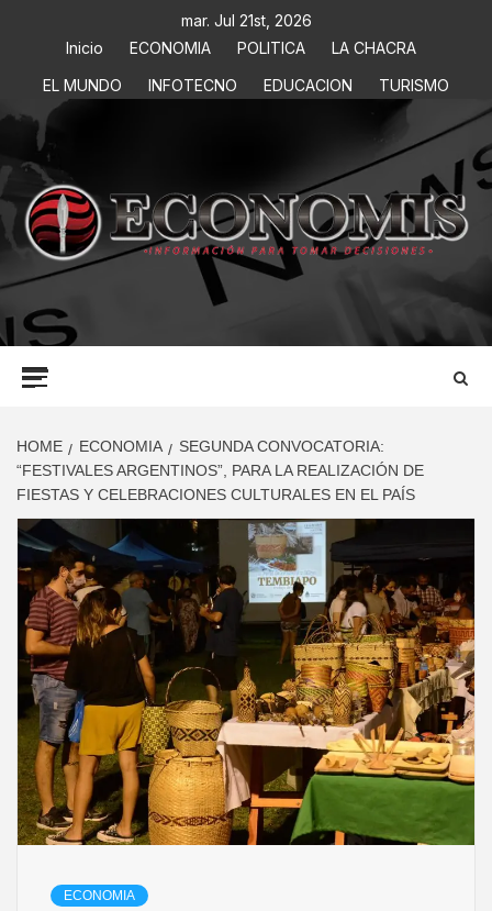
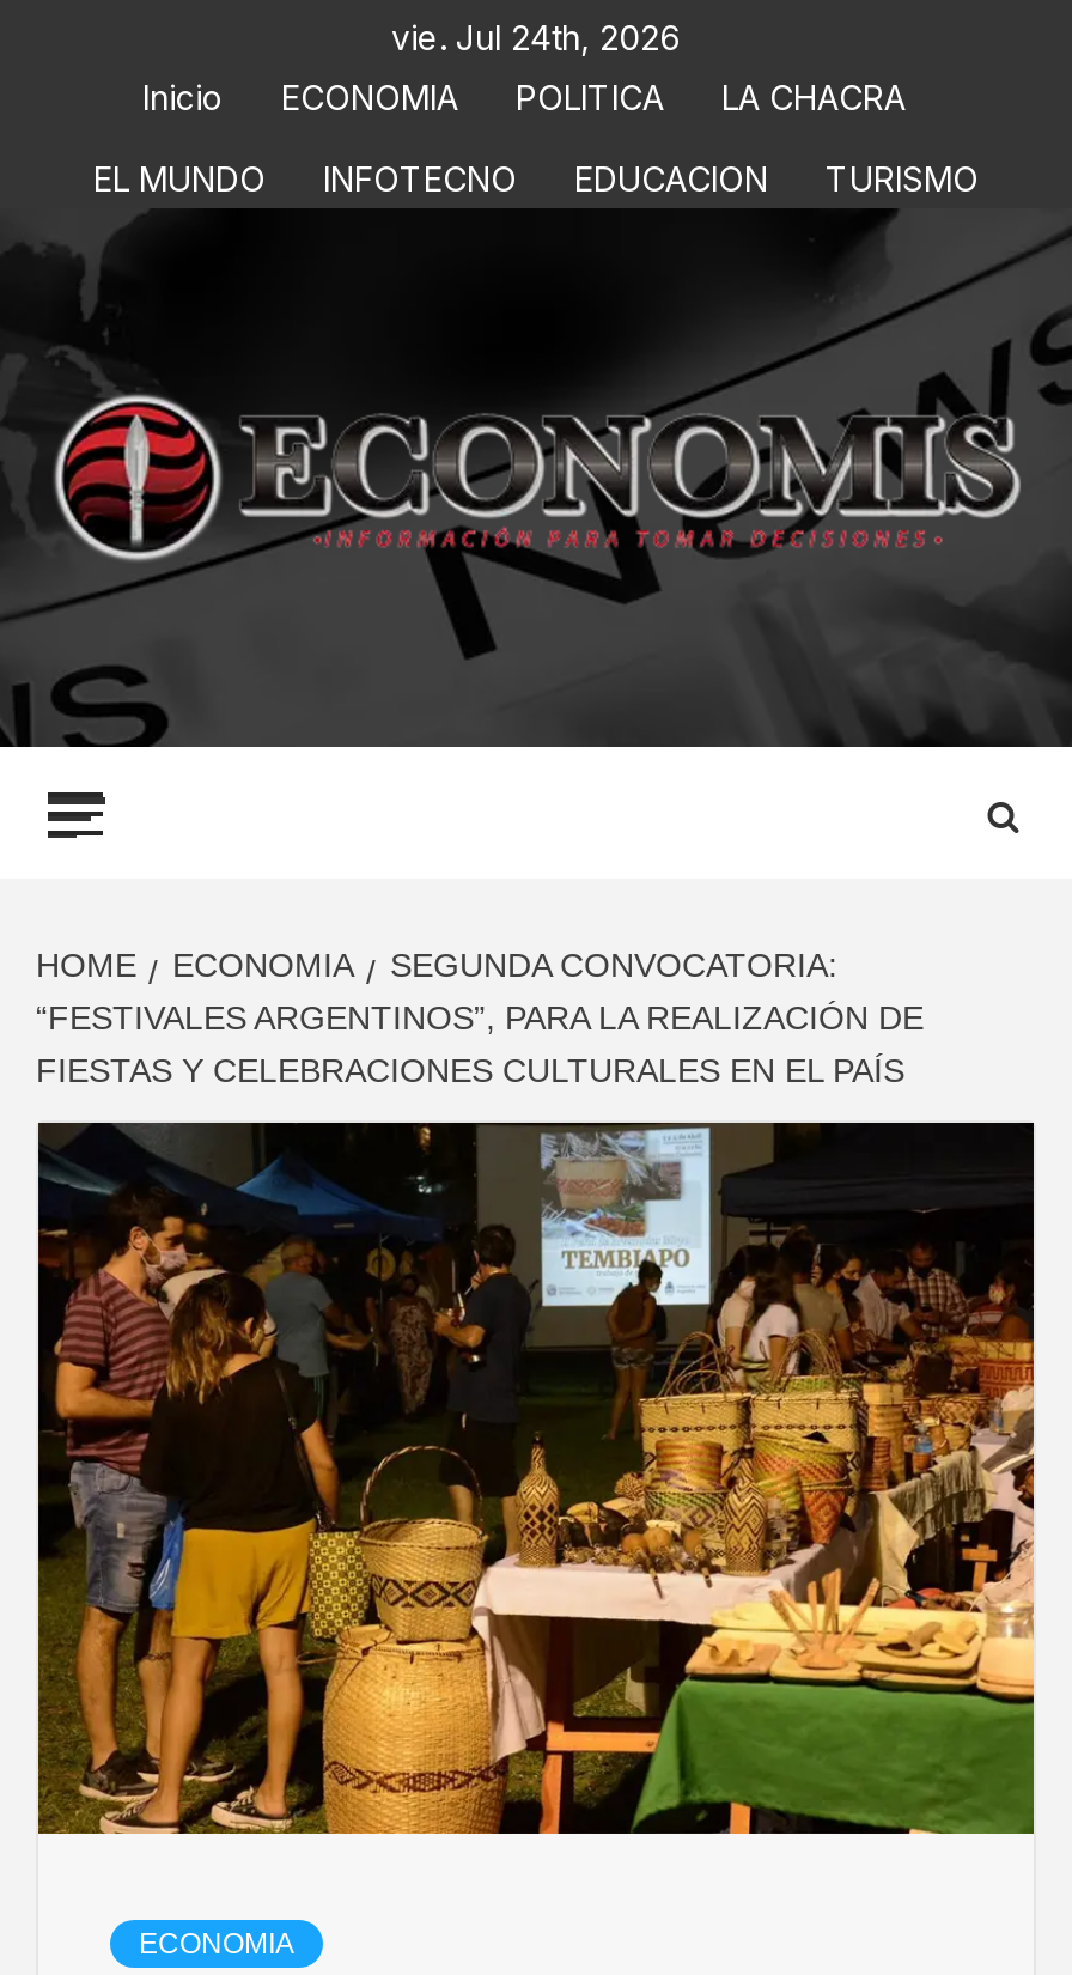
- mar. Jul 21st, 2026
+ vie. Jul 24th, 2026
